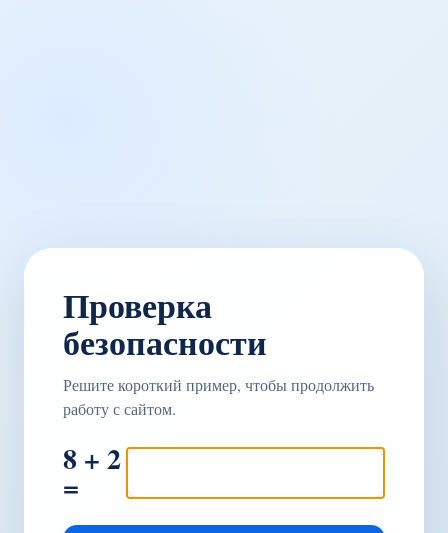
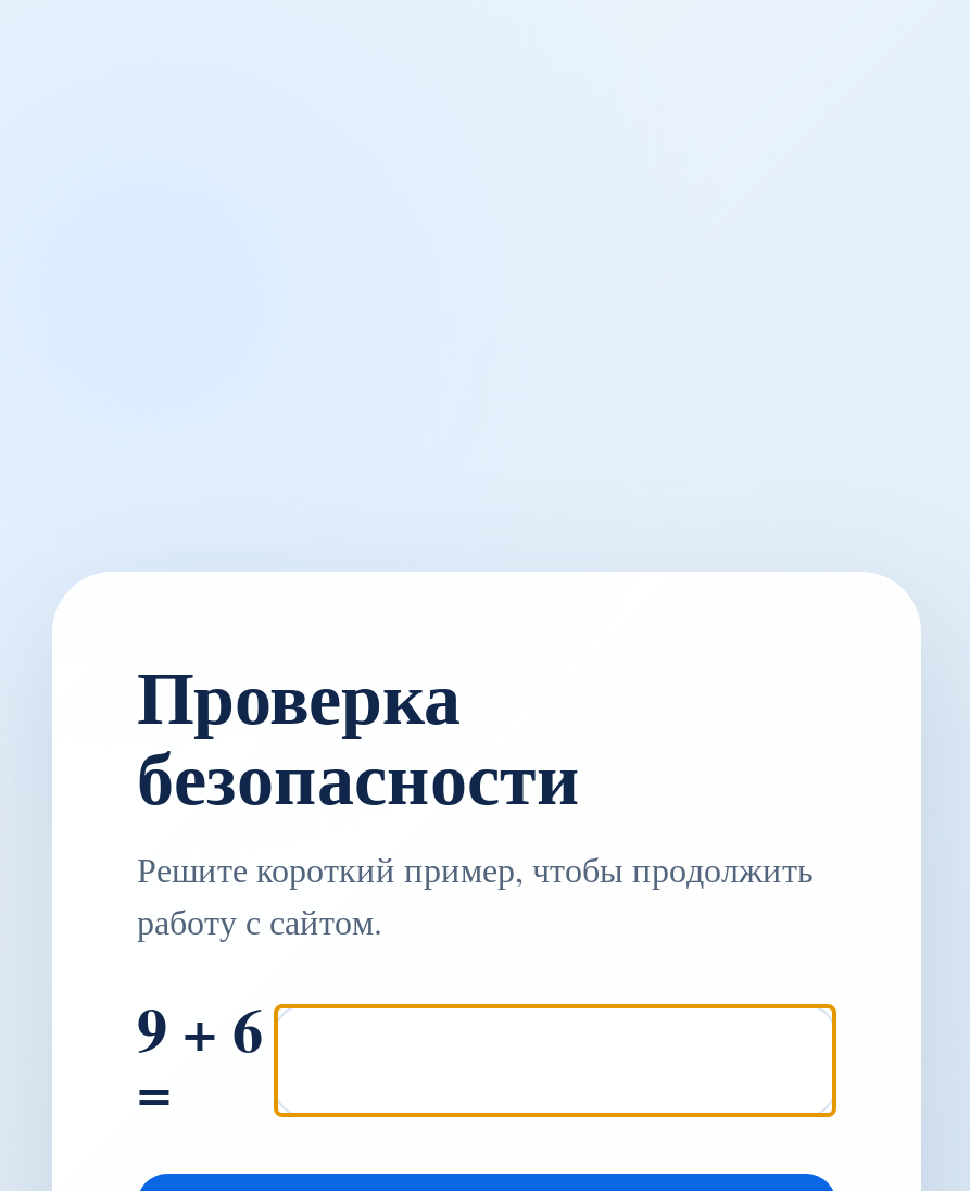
- 8 + 2
+ 9 + 6
